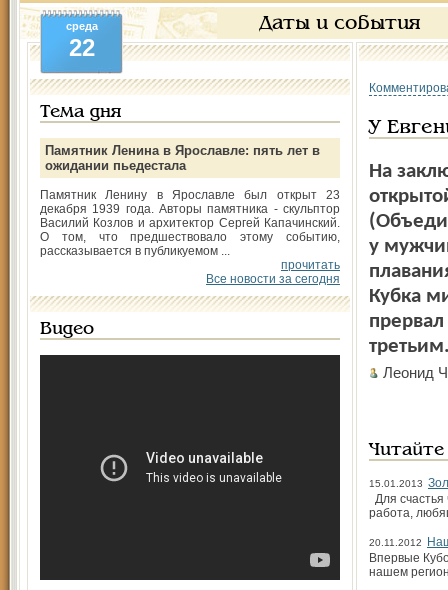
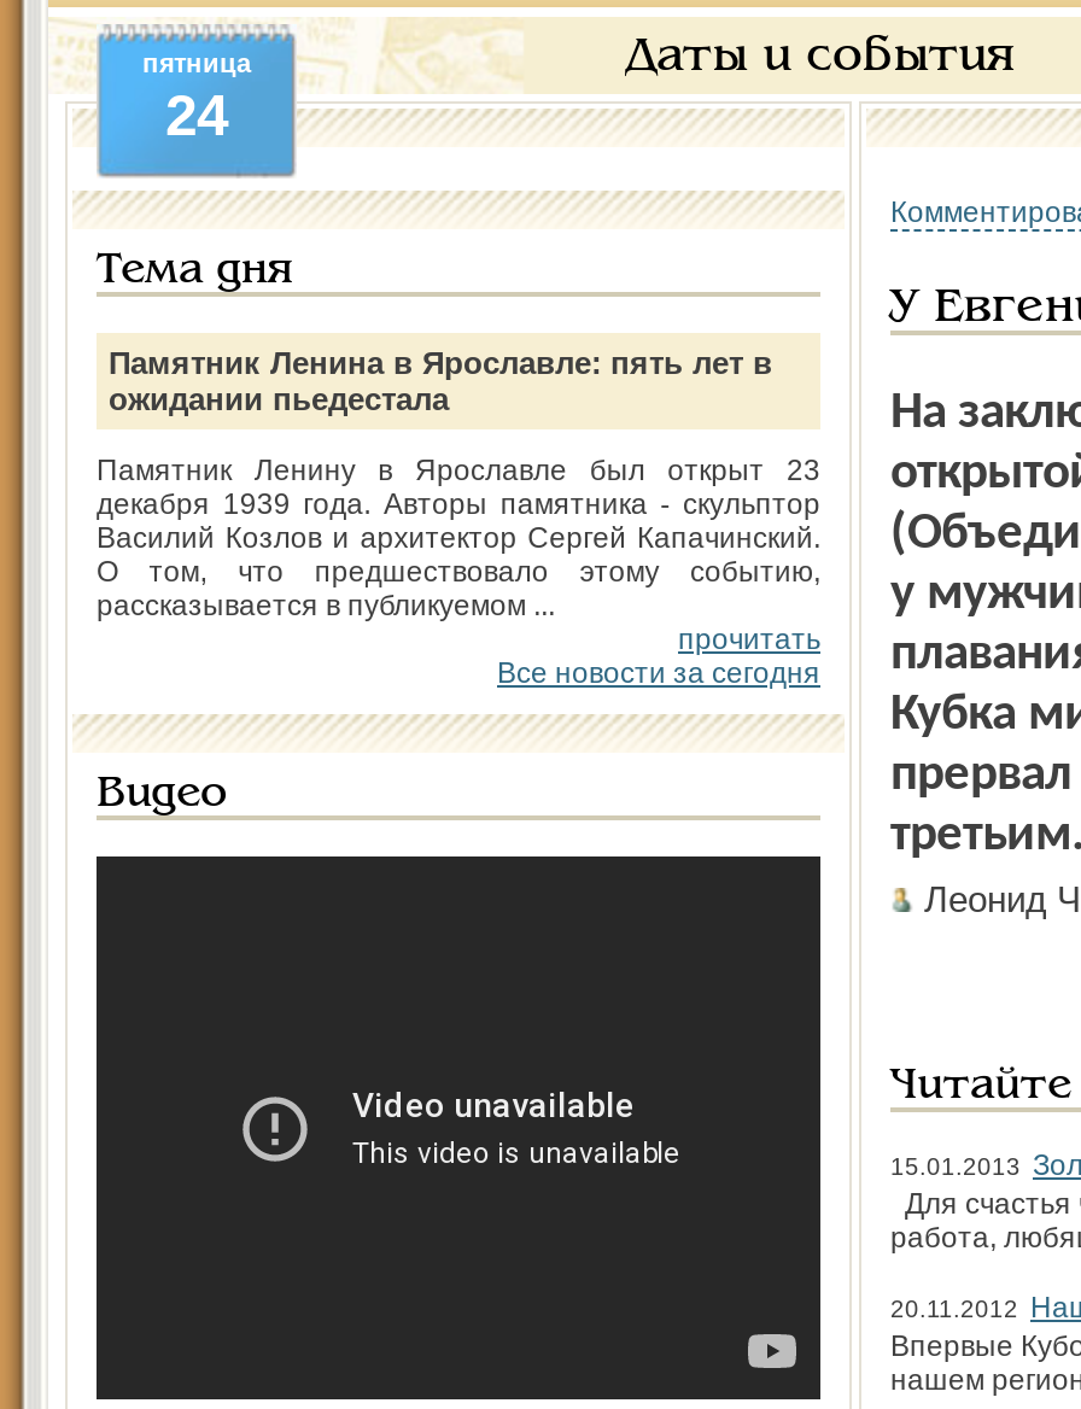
- среда
- 22
+ пятница
+ 24
